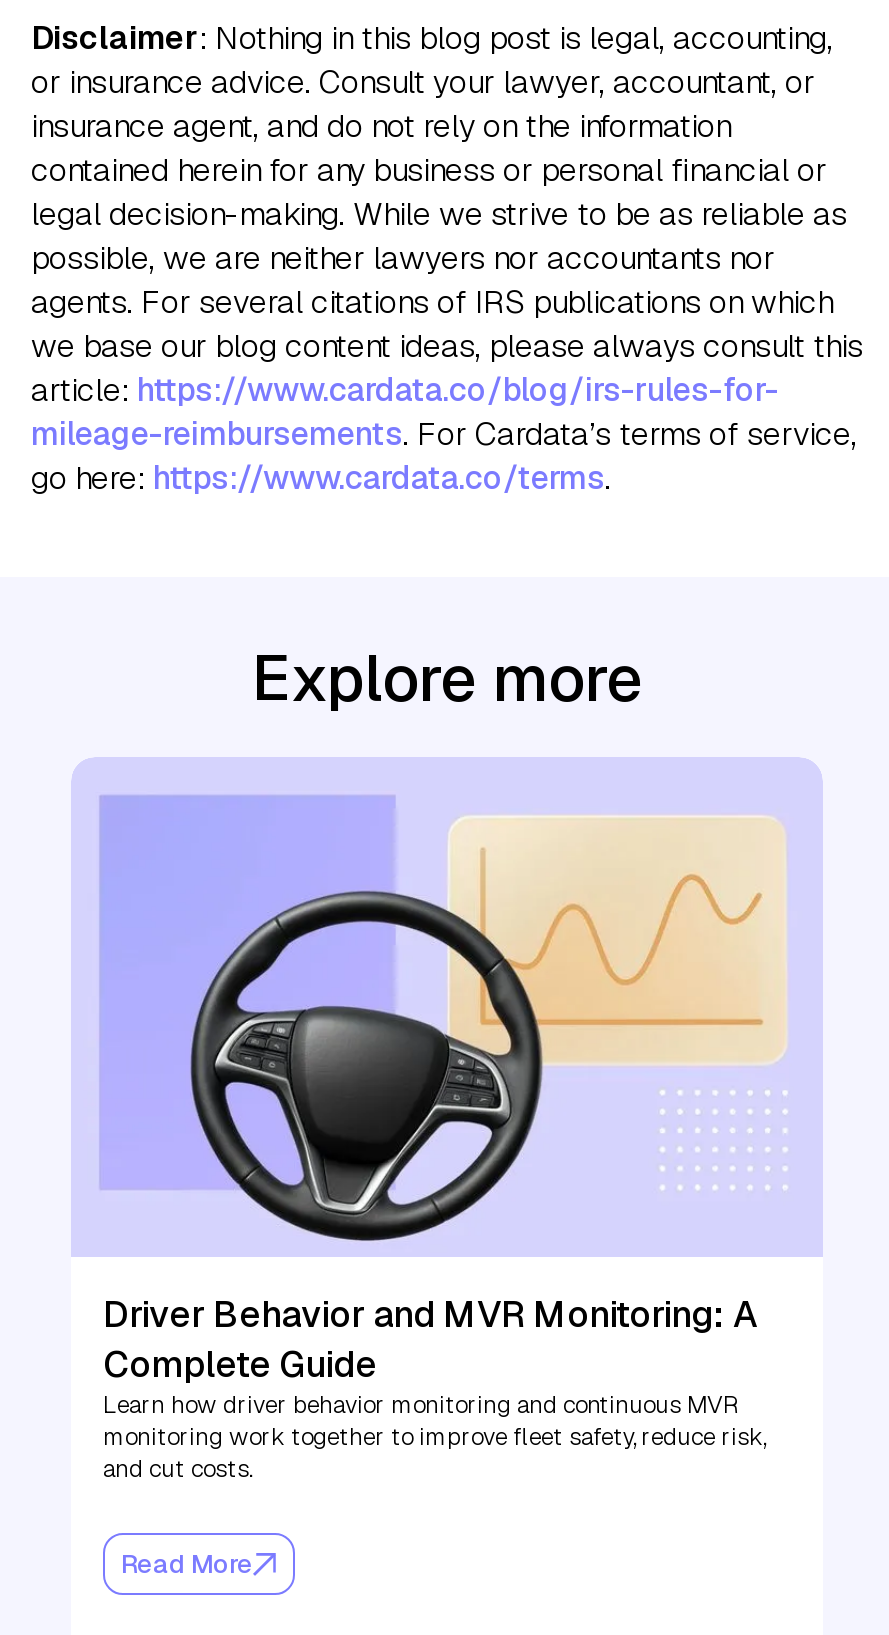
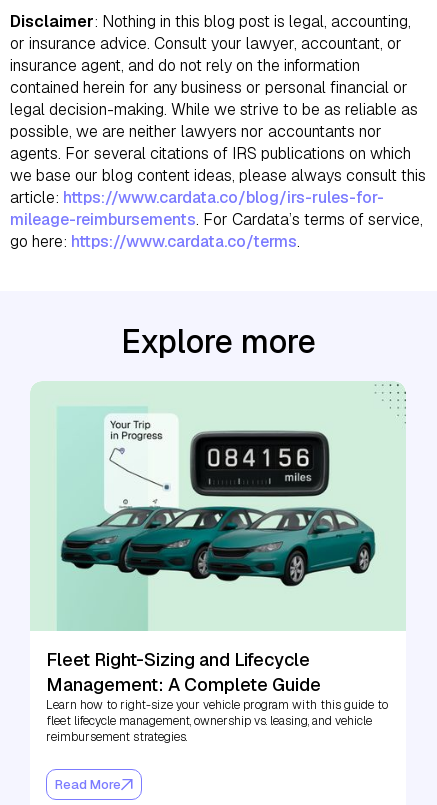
- [image]
- Driver Behavior and MVR Monitoring: A
- Complete Guide
- Learn how driver behavior monitoring and continuous MVR
- monitoring work together to improve fleet safety, reduce risk,
- and cut costs.
+ [image]
+ Fleet Right-Sizing and Lifecycle
+ Management: A Complete Guide
+ Learn how to right-size your vehicle program with this guide to
+ fleet lifecycle management, ownership vs. leasing, and vehicle
+ reimbursement strategies.
